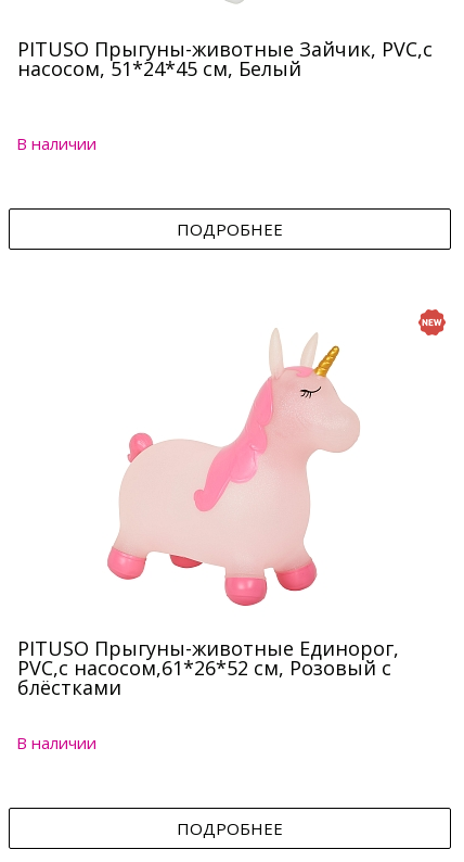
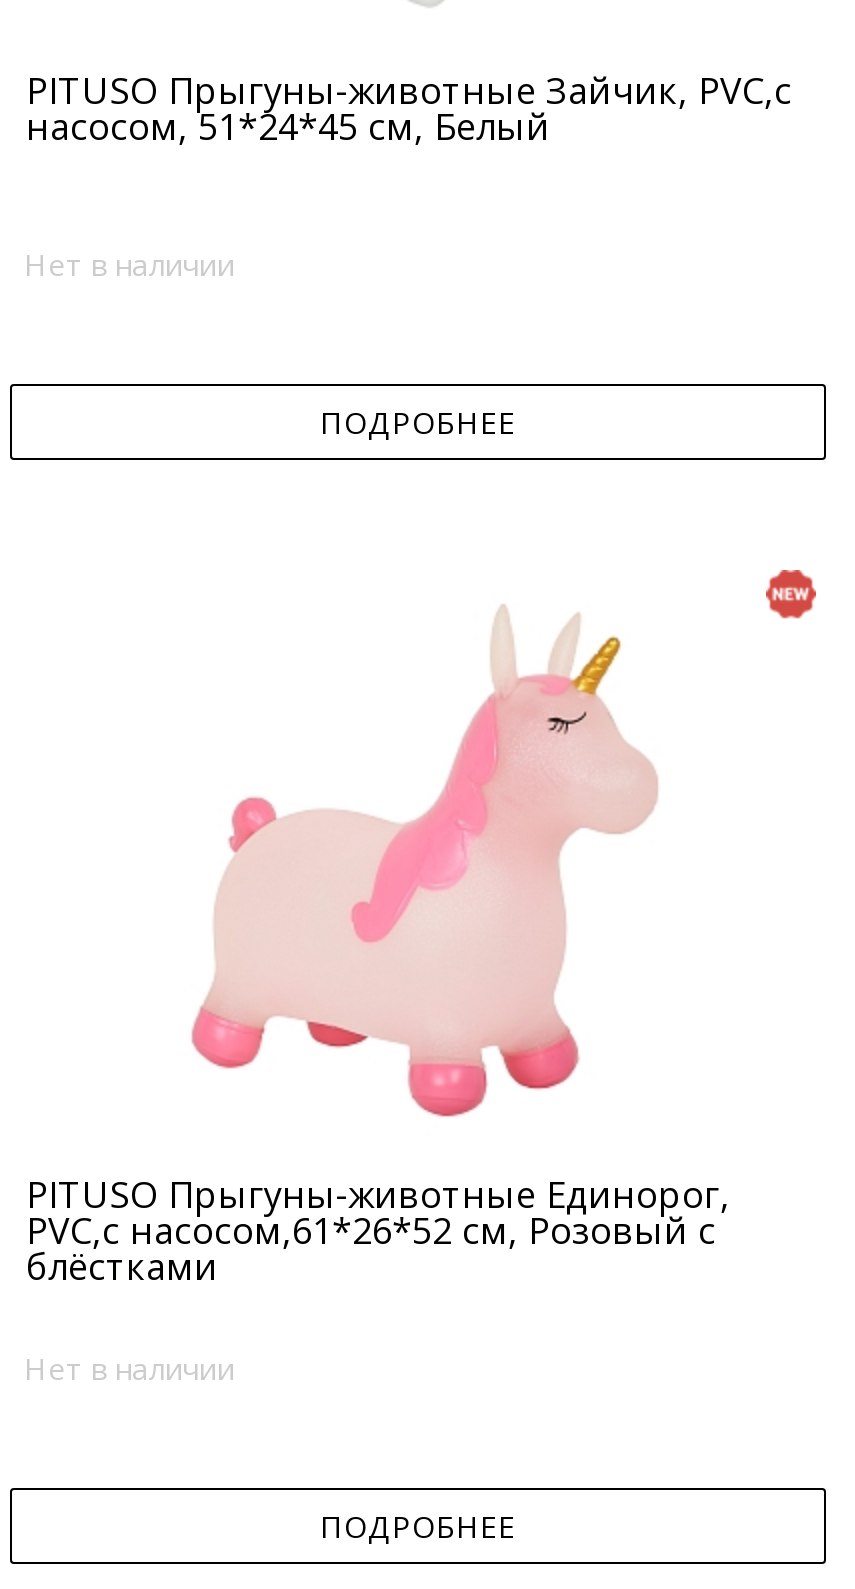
- В наличии
+ Нет в наличии

- В наличии
+ Нет в наличии
